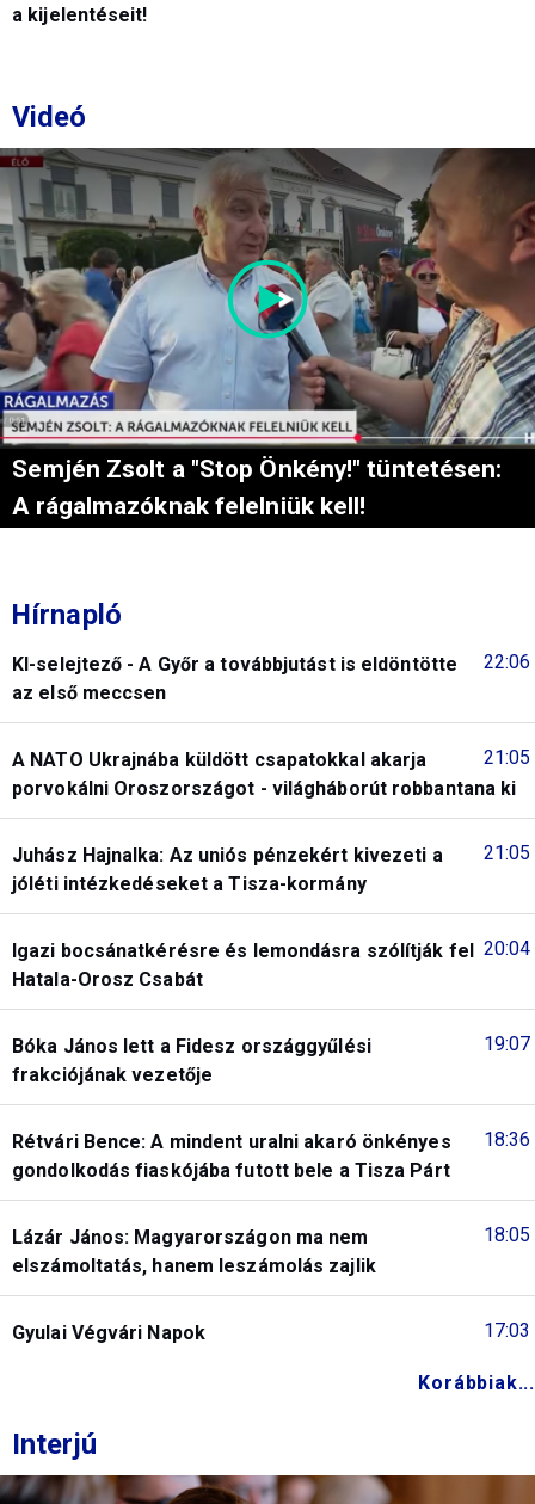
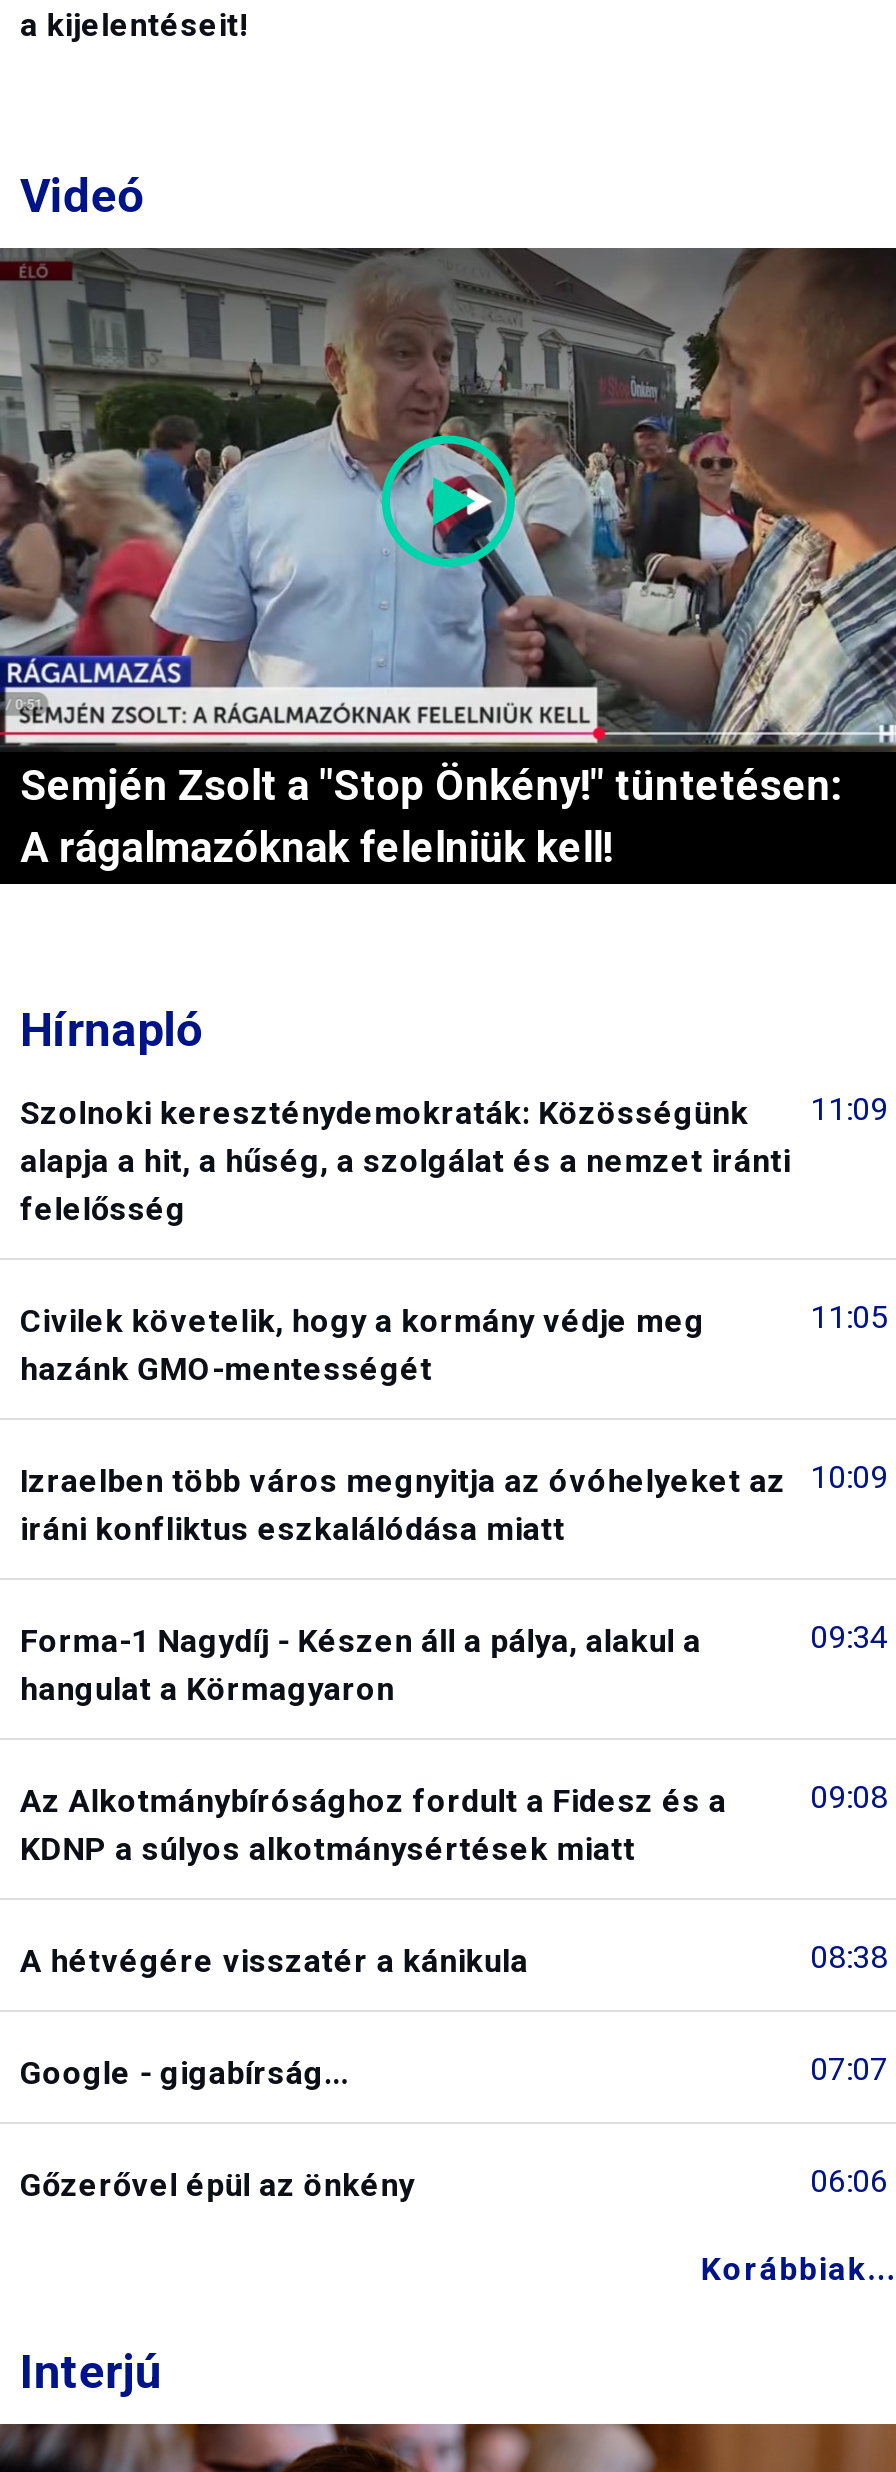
- 22:06
- Kl-selejtező - A Győr a továbbjutást is eldöntötte
- az első meccsen
+ 11:09
+ Szolnoki kereszténydemokraták: Közösségünk
+ alapja a hit, a hűség, a szolgálat és a nemzet iránti
+ felelősség

- 21:05
- A NATO Ukrajnába küldött csapatokkal akarja
- porvokálni Oroszországot - világháborút robbantana ki
+ 11:05
+ Civilek követelik, hogy a kormány védje meg
+ hazánk GMO-mentességét

- 21:05
- Juhász Hajnalka: Az uniós pénzekért kivezeti a
- jóléti intézkedéseket a Tisza-kormány
+ 10:09
+ Izraelben több város megnyitja az óvóhelyeket az
+ iráni konfliktus eszkalálódása miatt

- 20:04
- Igazi bocsánatkérésre és lemondásra szólítják fel
- Hatala-Orosz Csabát
+ 09:34
+ Forma-1 Nagydíj - Készen áll a pálya, alakul a
+ hangulat a Körmagyaron

- 19:07
- Bóka János lett a Fidesz országgyűlési
- frakciójának vezetője
+ 09:08
+ Az Alkotmánybírósághoz fordult a Fidesz és a
+ KDNP a súlyos alkotmánysértések miatt

- 18:36
- Rétvári Bence: A mindent uralni akaró önkényes
- gondolkodás fiaskójába futott bele a Tisza Párt
+ 08:38
+ A hétvégére visszatér a kánikula

- 18:05
- Lázár János: Magyarországon ma nem
- elszámoltatás, hanem leszámolás zajlik
+ 07:07
+ Google - gigabírság...

- 17:03
- Gyulai Végvári Napok
+ 06:06
+ Gőzerővel épül az önkény
